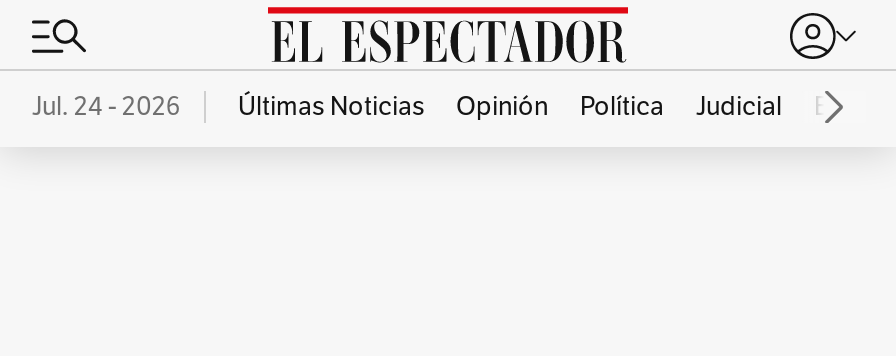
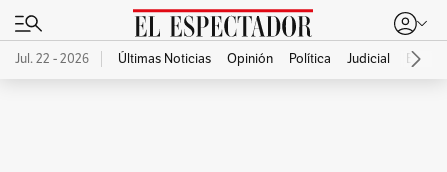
- Jul. 24 - 2026
+ Jul. 22 - 2026
